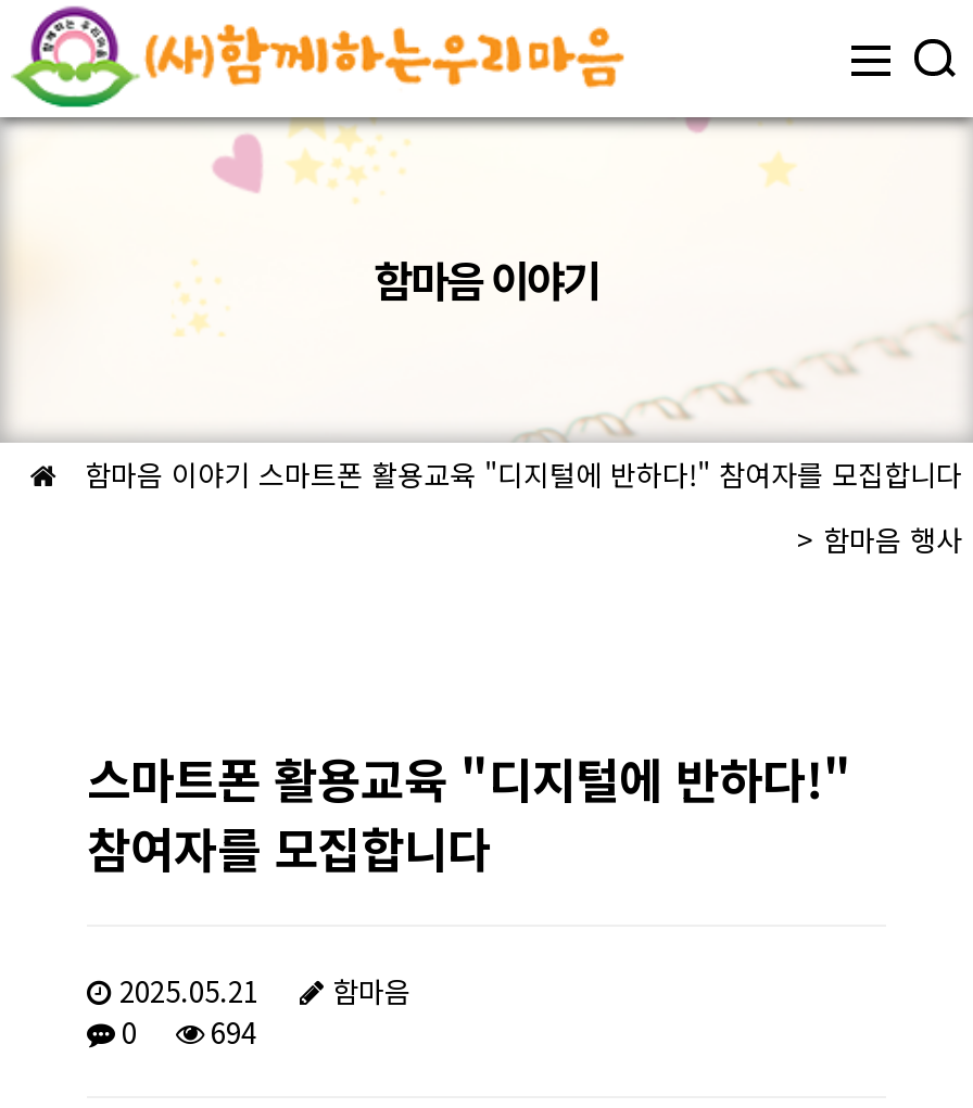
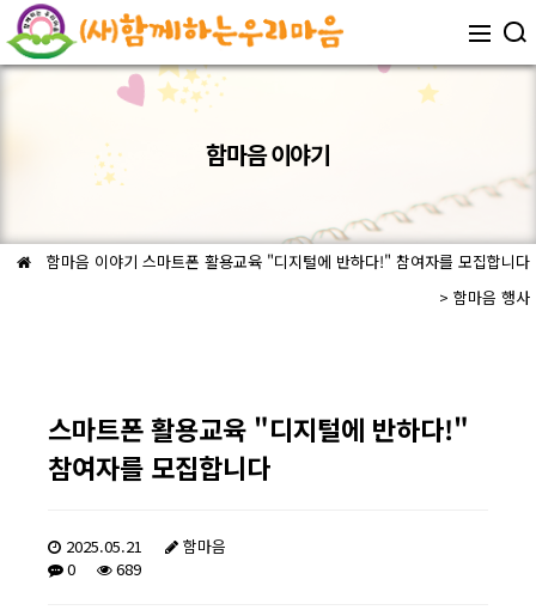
- 0 694
+ 0 689
